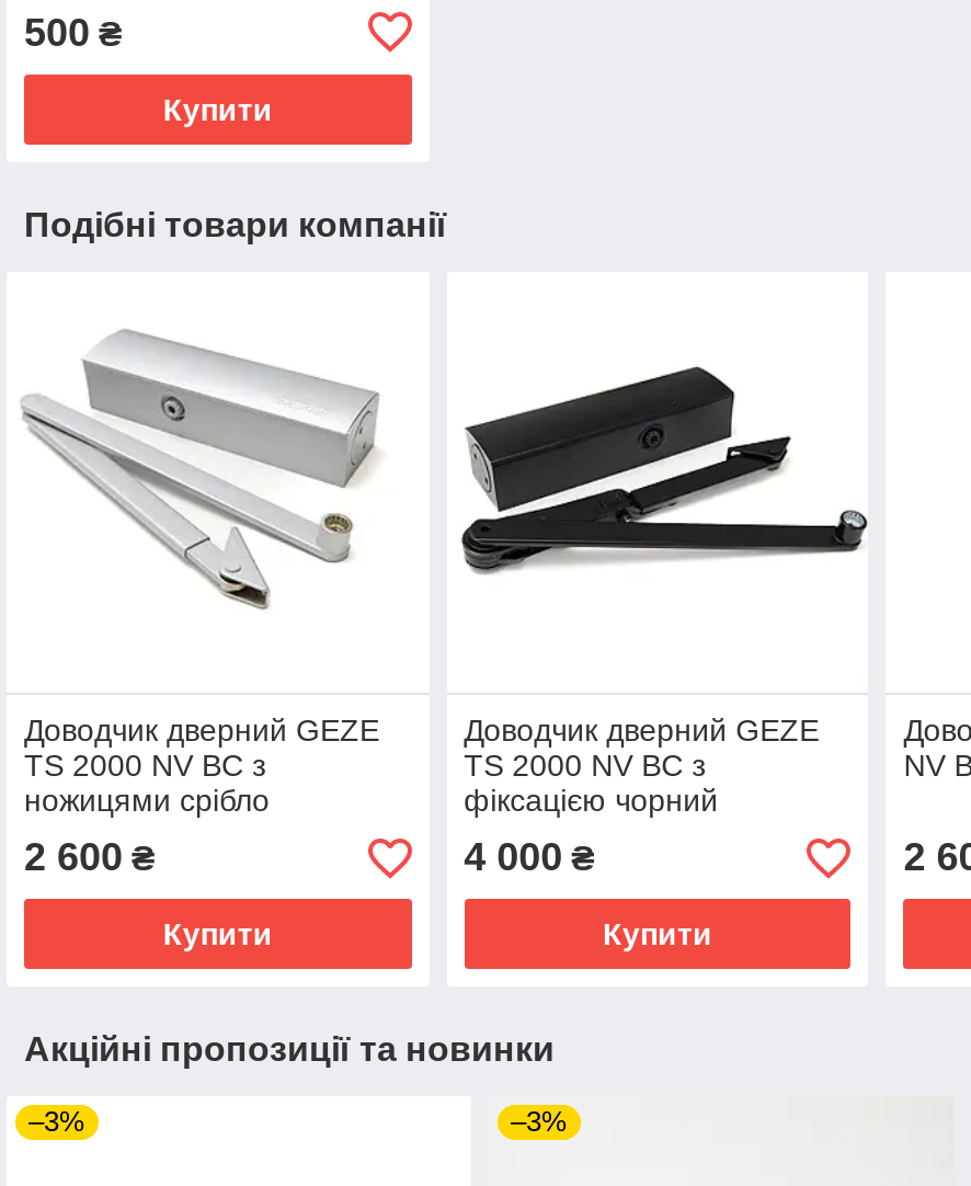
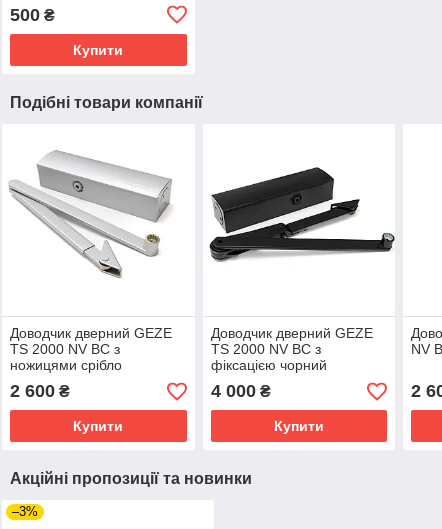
- –3%
